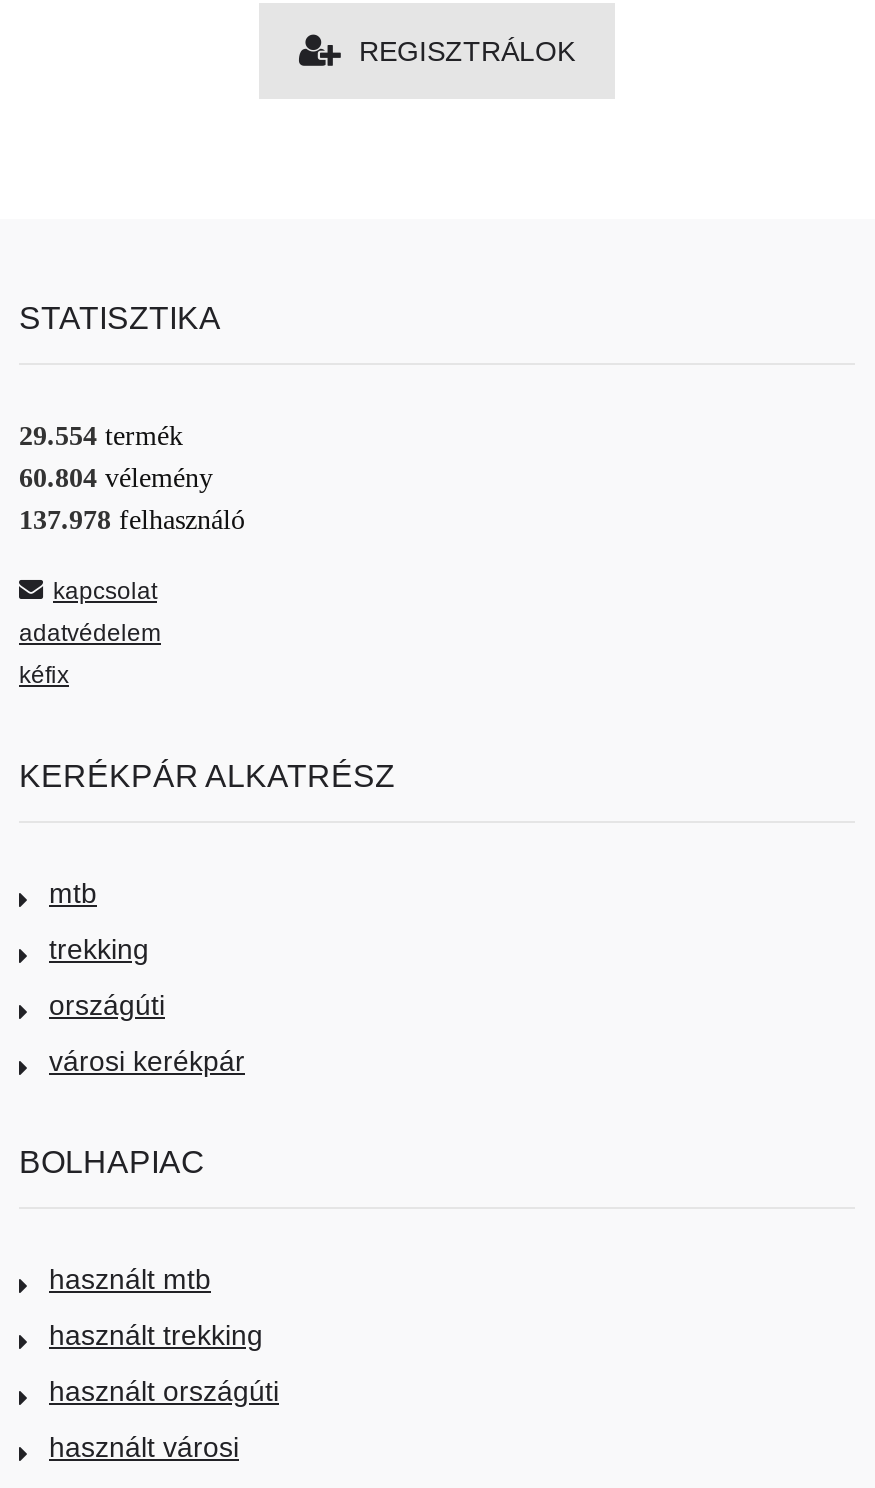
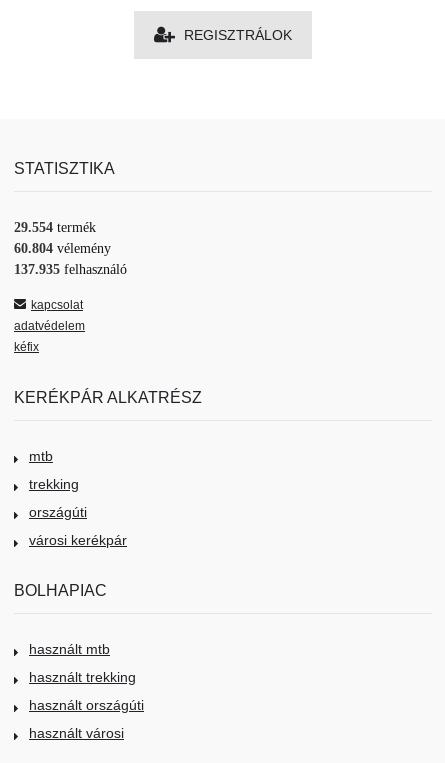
- 137.978 felhasználó
+ 137.935 felhasználó
